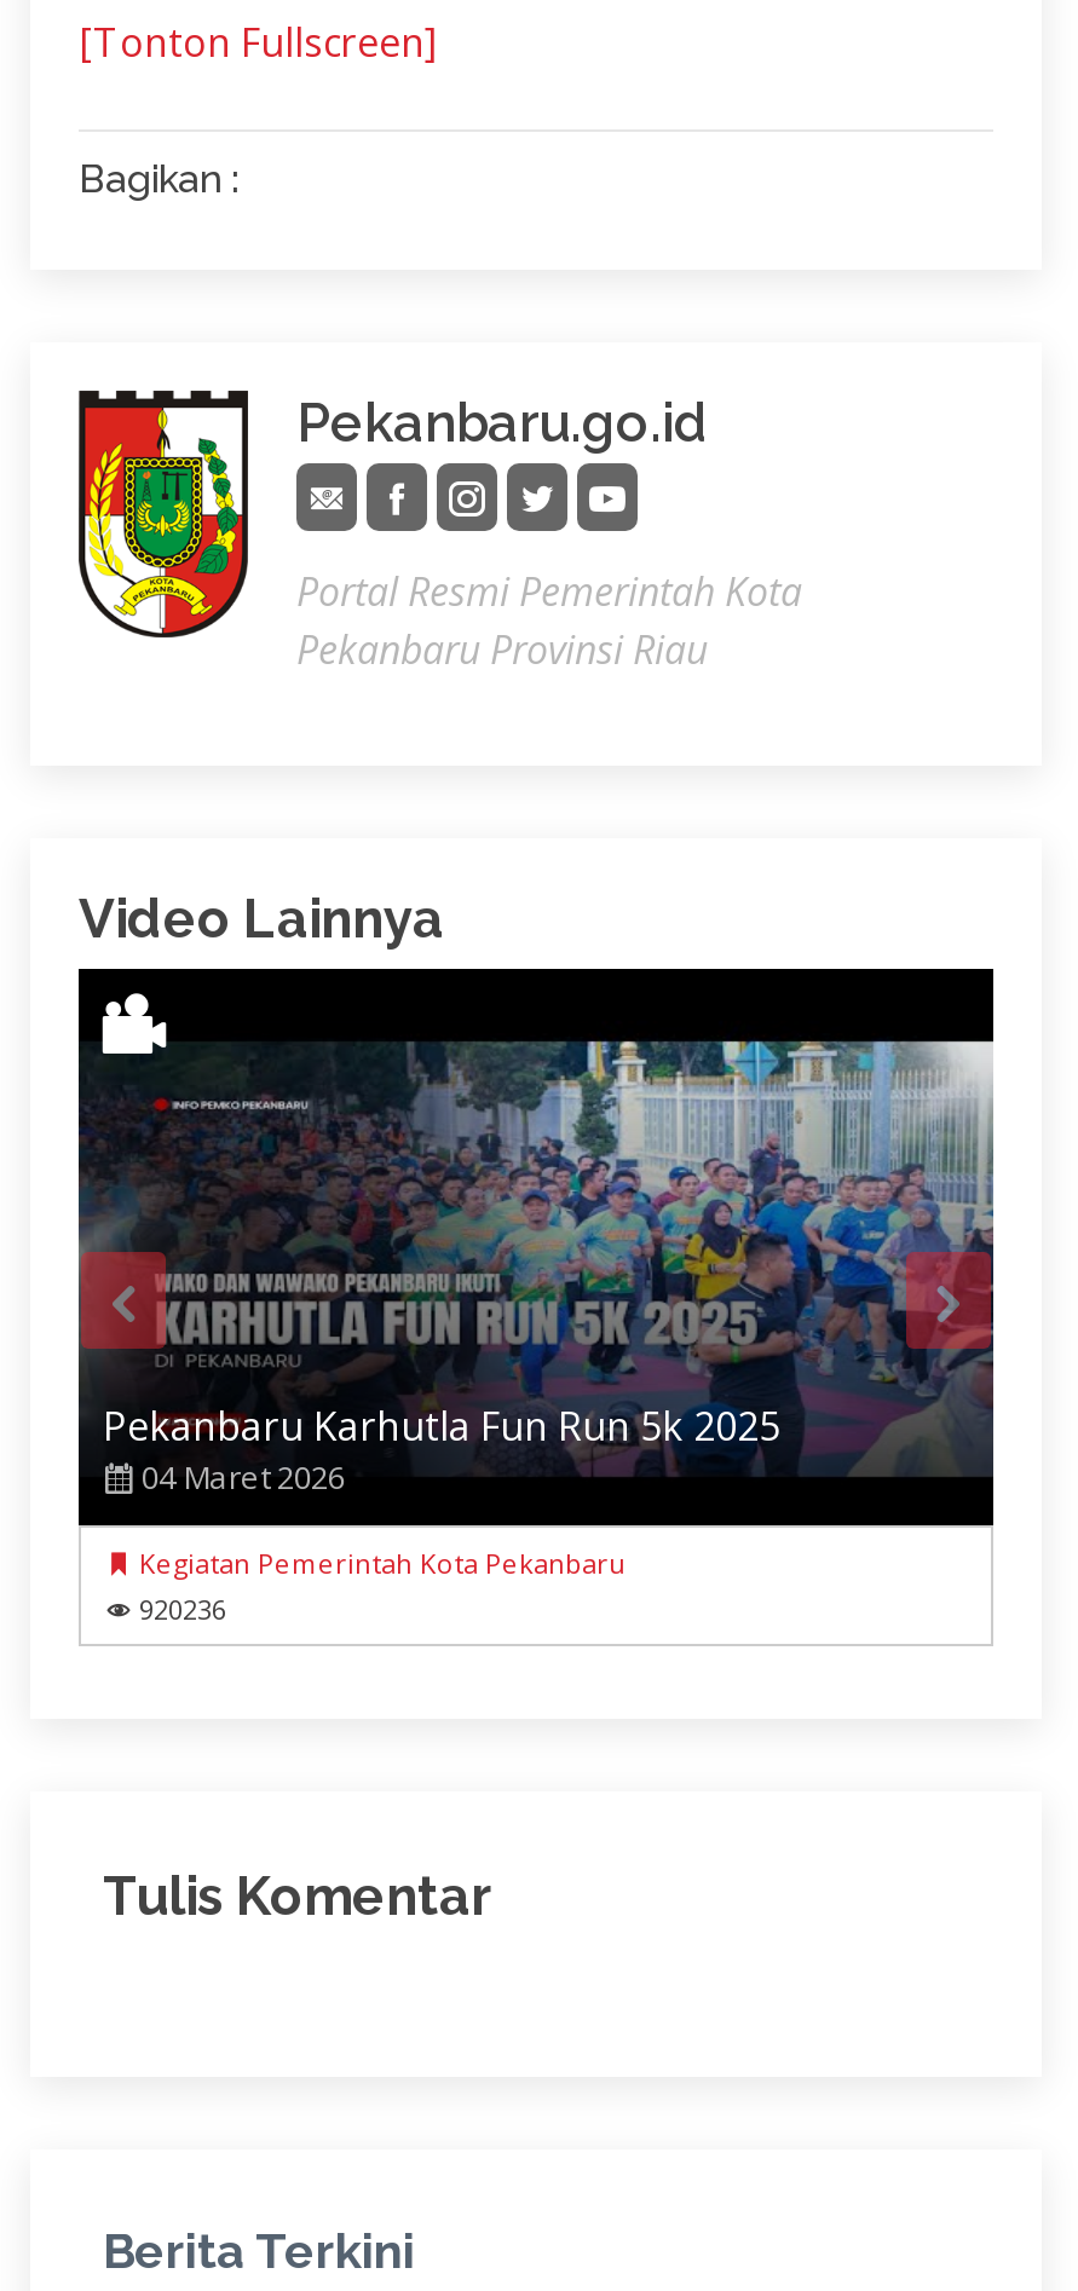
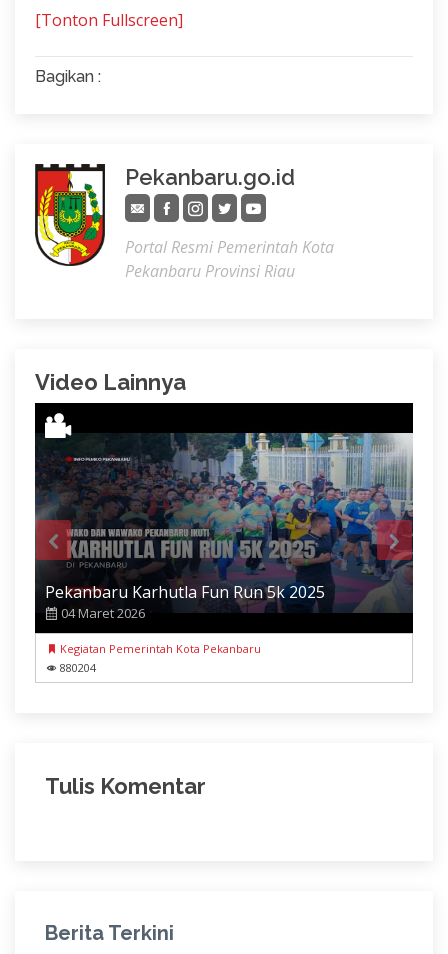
- 920236
+ 880204
